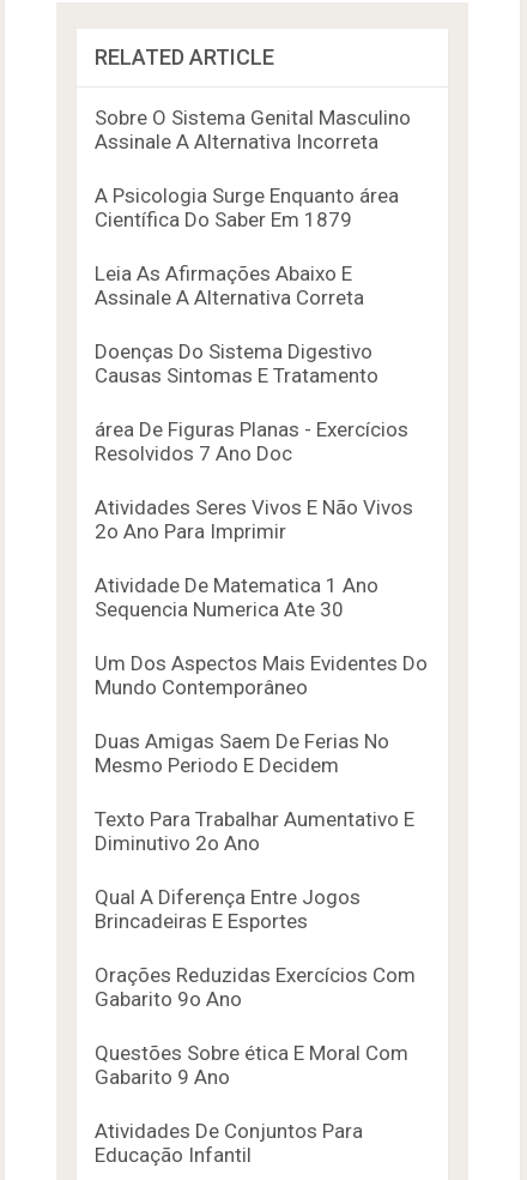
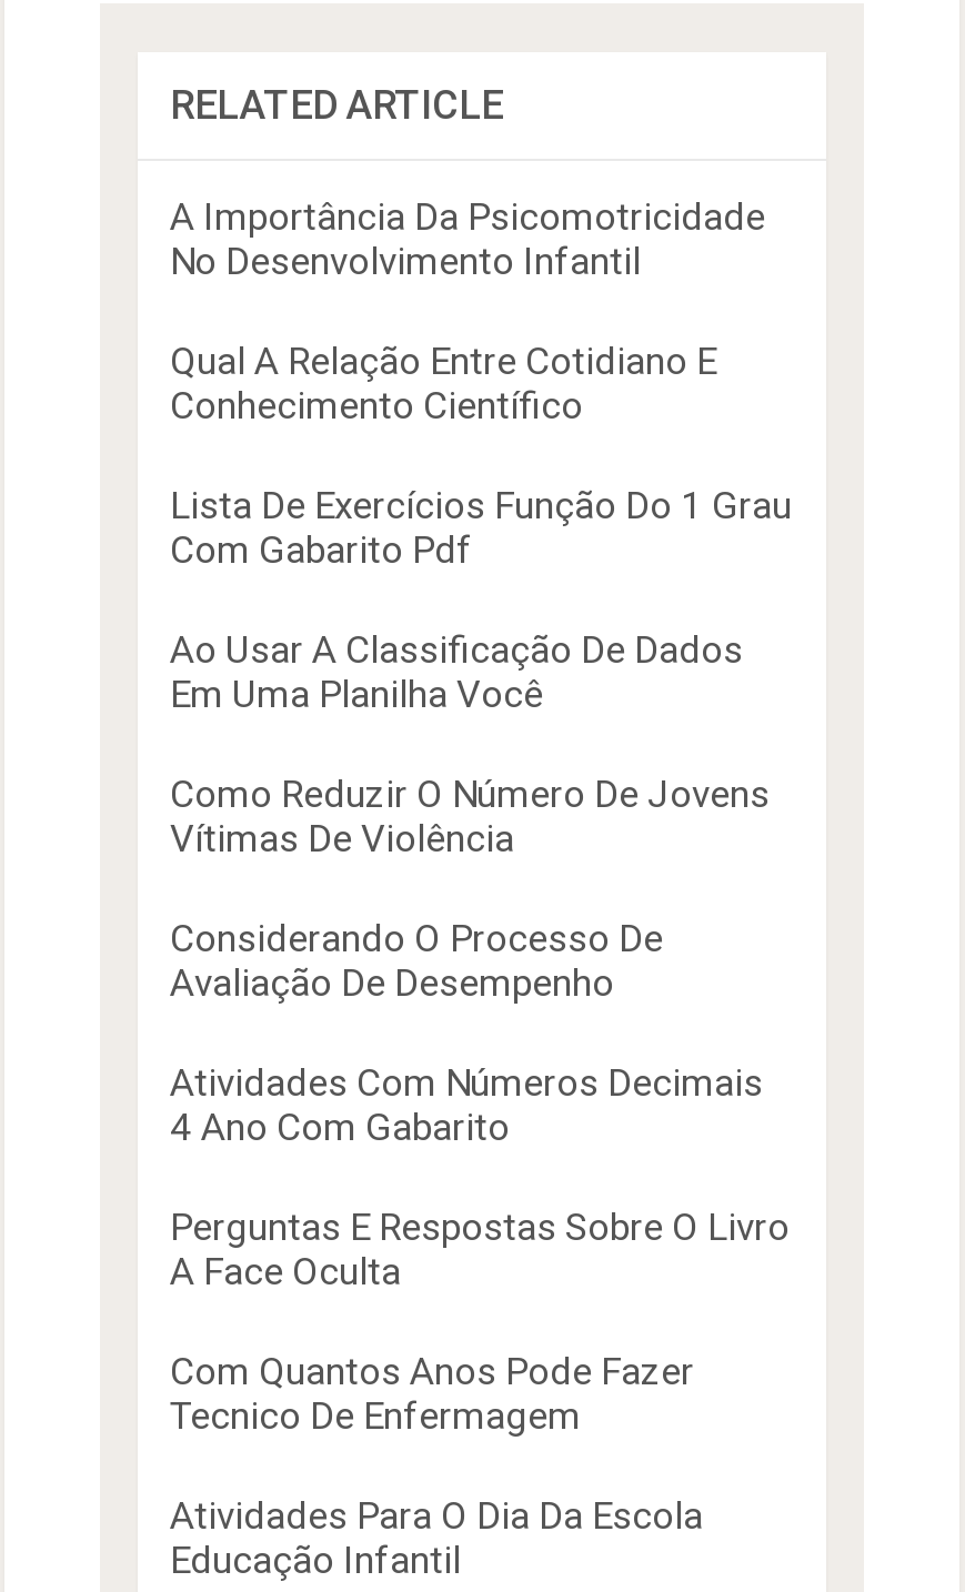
- Sobre O Sistema Genital Masculino
- Assinale A Alternativa Incorreta
- A Psicologia Surge Enquanto área
- Científica Do Saber Em 1879
- Leia As Afirmações Abaixo E
- Assinale A Alternativa Correta
- Doenças Do Sistema Digestivo
- Causas Sintomas E Tratamento
- área De Figuras Planas - Exercícios
- Resolvidos 7 Ano Doc
- Atividades Seres Vivos E Não Vivos
- 2o Ano Para Imprimir
- Atividade De Matematica 1 Ano
- Sequencia Numerica Ate 30
- Um Dos Aspectos Mais Evidentes Do
- Mundo Contemporâneo
- Duas Amigas Saem De Ferias No
- Mesmo Periodo E Decidem
- Texto Para Trabalhar Aumentativo E
- Diminutivo 2o Ano
- Qual A Diferença Entre Jogos
- Brincadeiras E Esportes
- Orações Reduzidas Exercícios Com
- Gabarito 9o Ano
- Questões Sobre ética E Moral Com
- Gabarito 9 Ano
- Atividades De Conjuntos Para
+ A Importância Da Psicomotricidade
+ No Desenvolvimento Infantil
+ Qual A Relação Entre Cotidiano E
+ Conhecimento Científico
+ Lista De Exercícios Função Do 1 Grau
+ Com Gabarito Pdf
+ Ao Usar A Classificação De Dados
+ Em Uma Planilha Você
+ Como Reduzir O Número De Jovens
+ Vítimas De Violência
+ Considerando O Processo De
+ Avaliação De Desempenho
+ Atividades Com Números Decimais
+ 4 Ano Com Gabarito
+ Perguntas E Respostas Sobre O Livro
+ A Face Oculta
+ Com Quantos Anos Pode Fazer
+ Tecnico De Enfermagem
+ Atividades Para O Dia Da Escola
